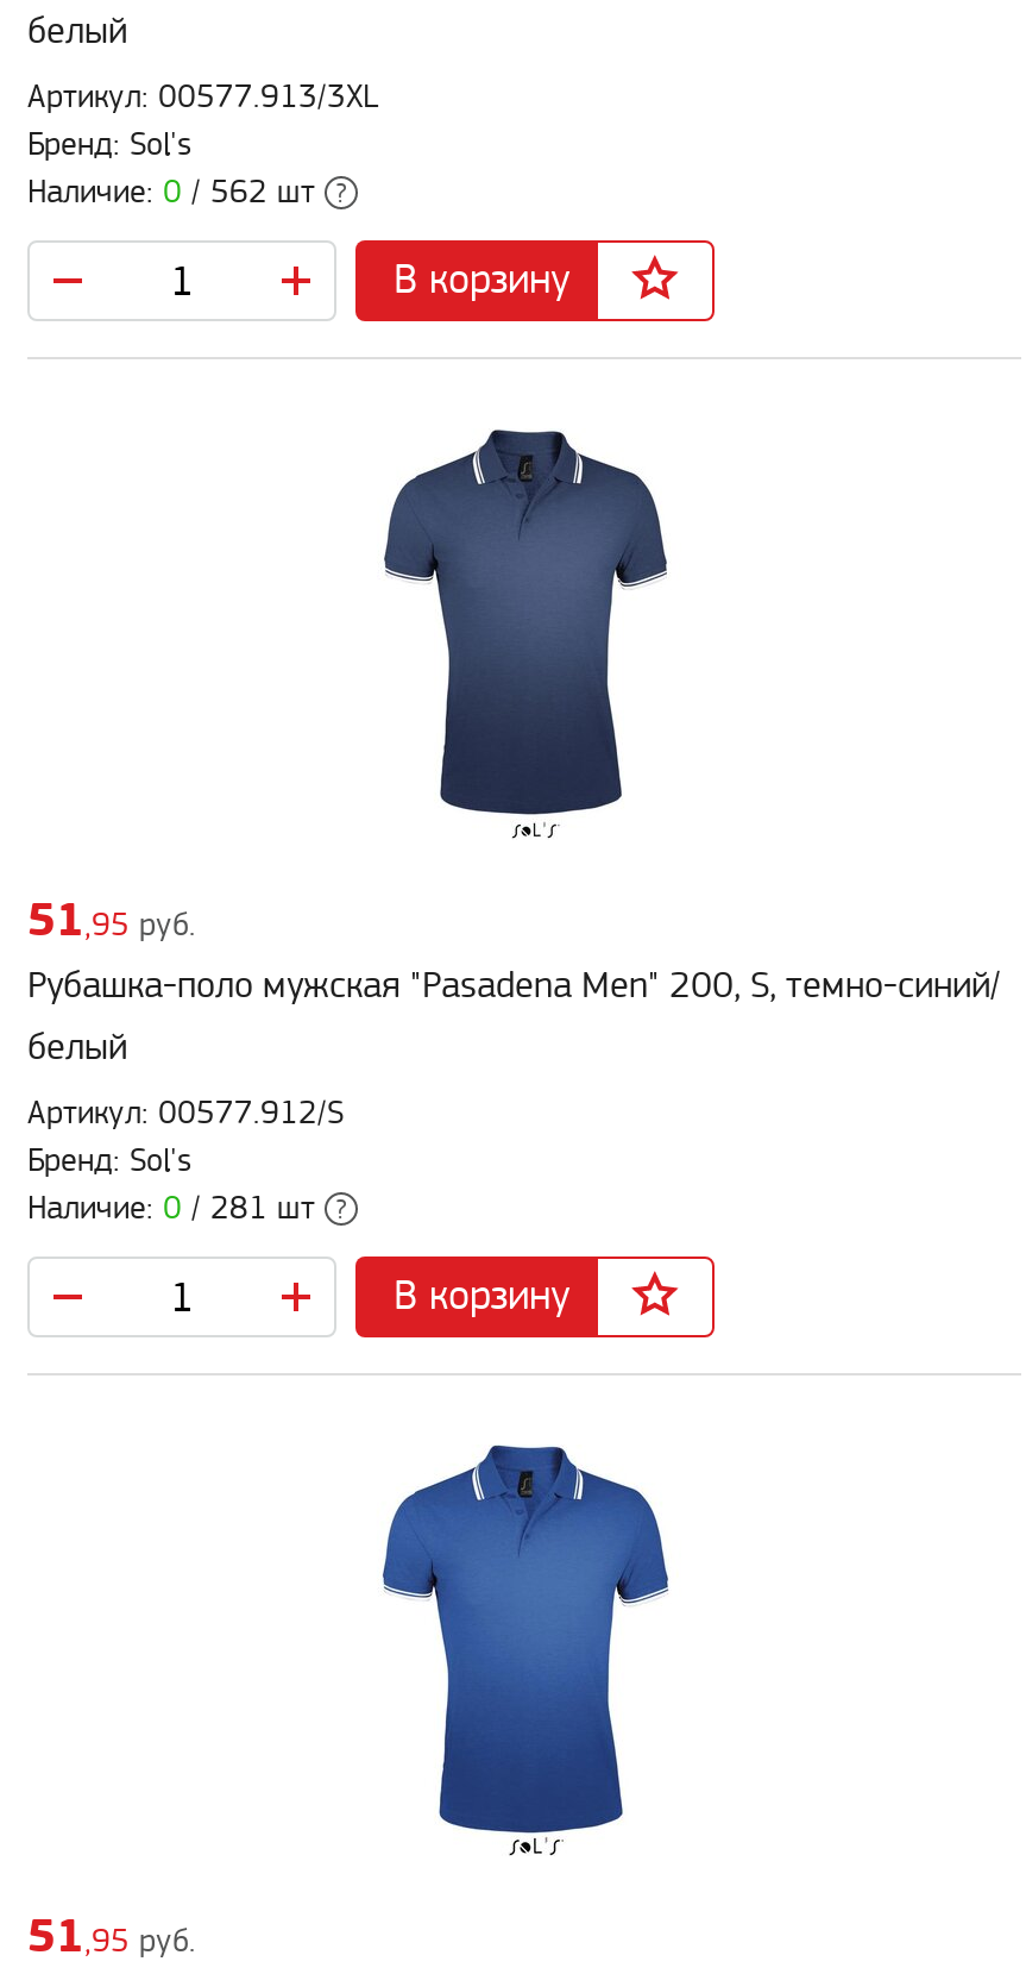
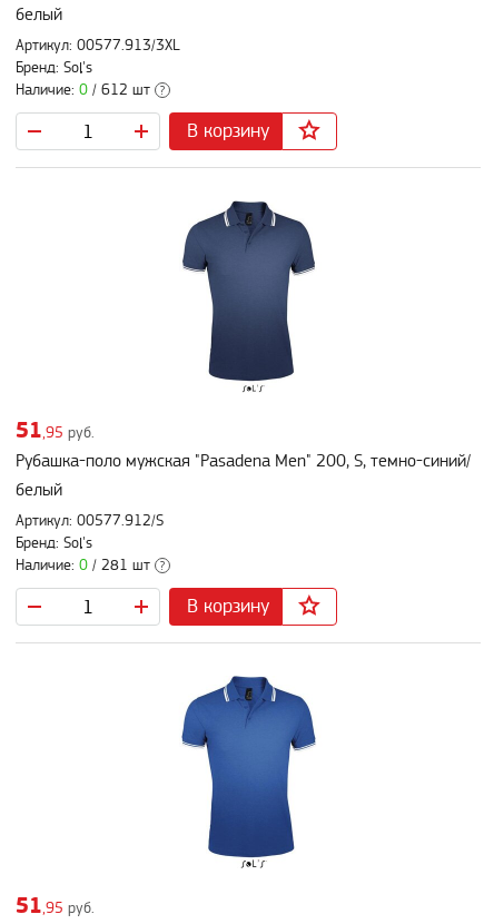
- Наличие: 0 / 562 шт
+ Наличие: 0 / 612 шт
